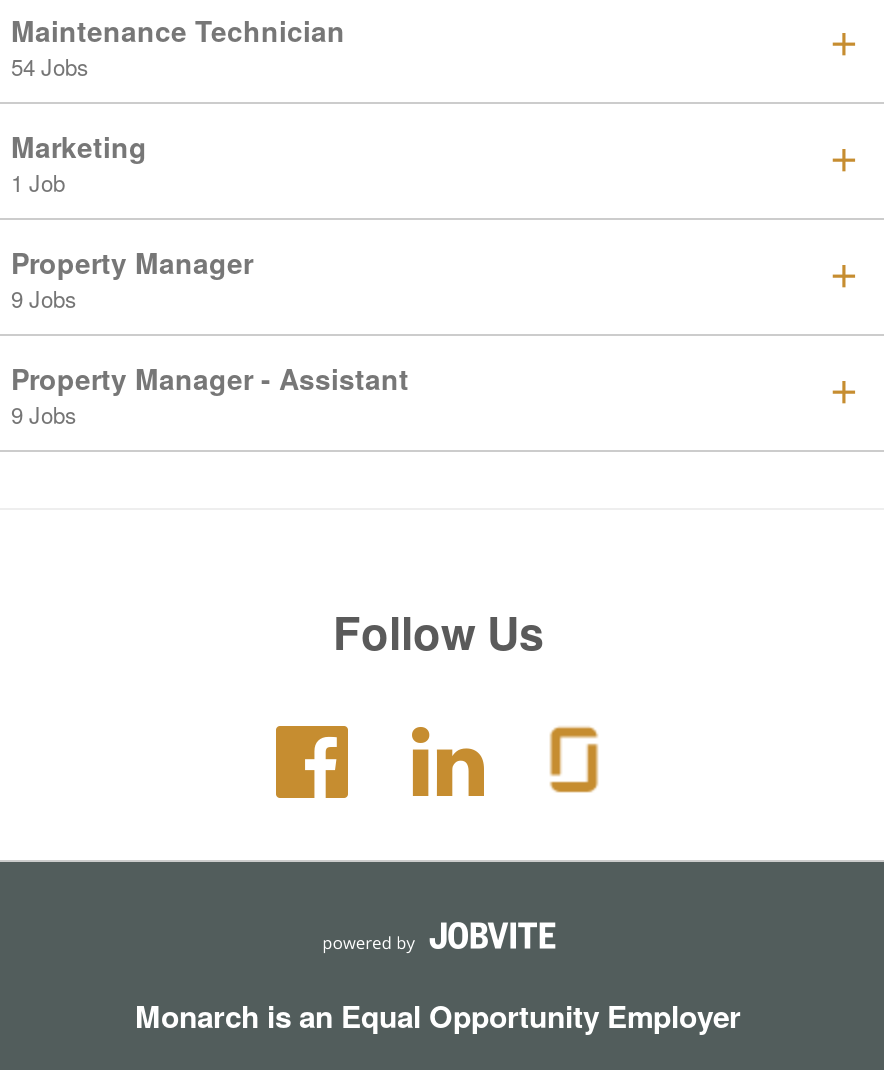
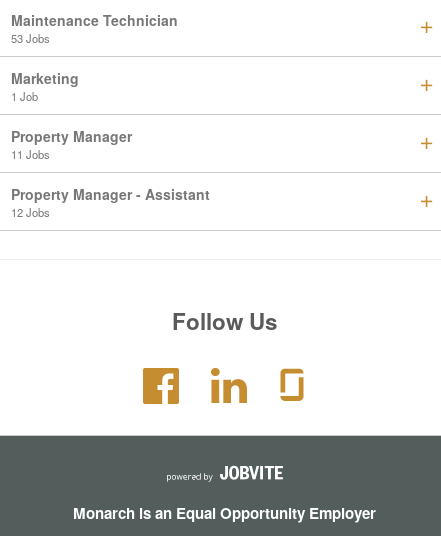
- 54 Jobs
+ 53 Jobs

- 9 Jobs
+ 11 Jobs

- 9 Jobs
+ 12 Jobs
